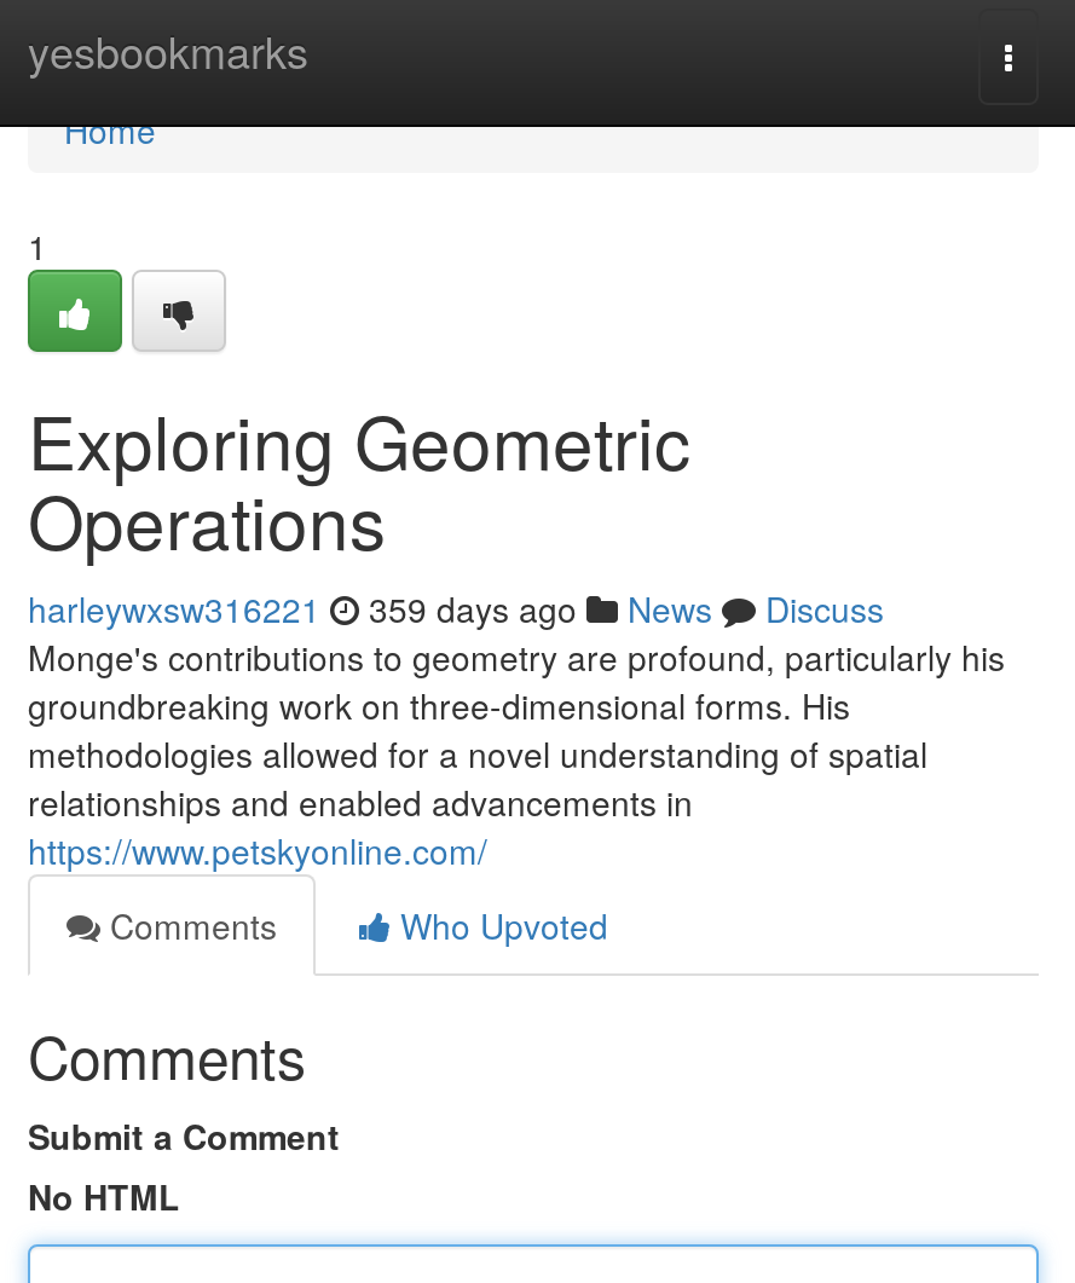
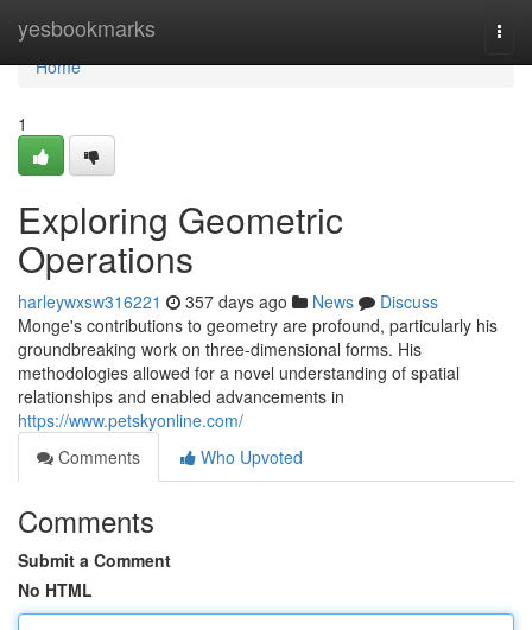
- harleywxsw316221 359 days ago News Discuss
+ harleywxsw316221 357 days ago News Discuss
